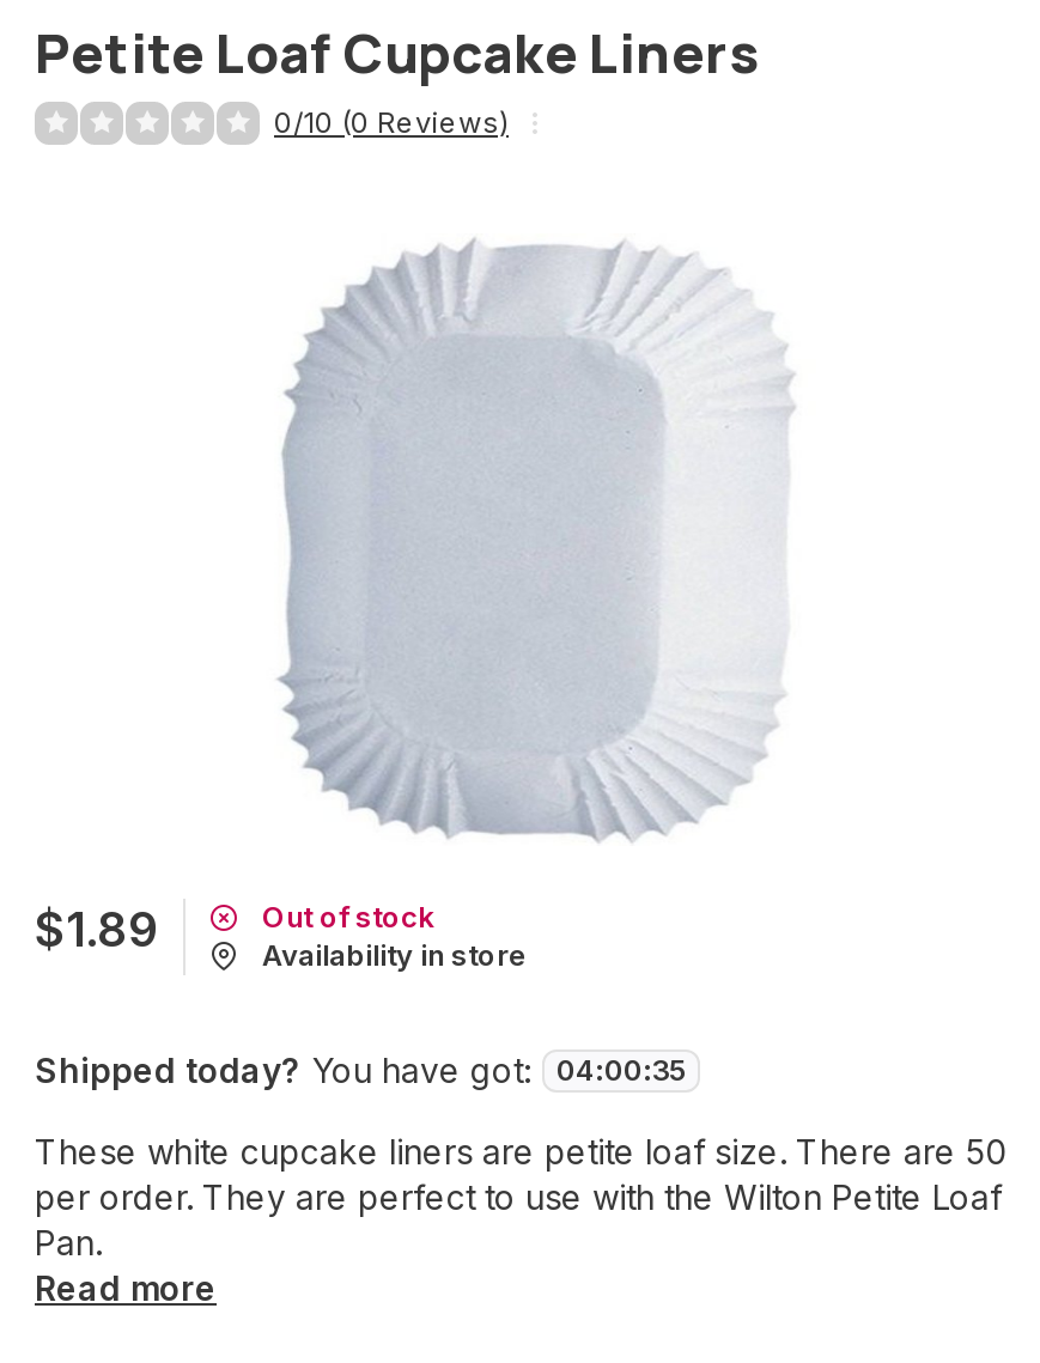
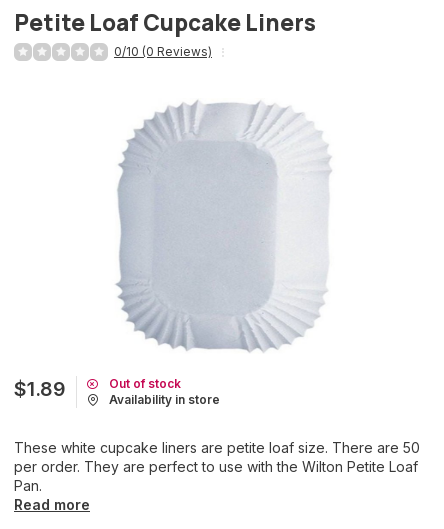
- Shipped today? You have got:
- 04:00:35
